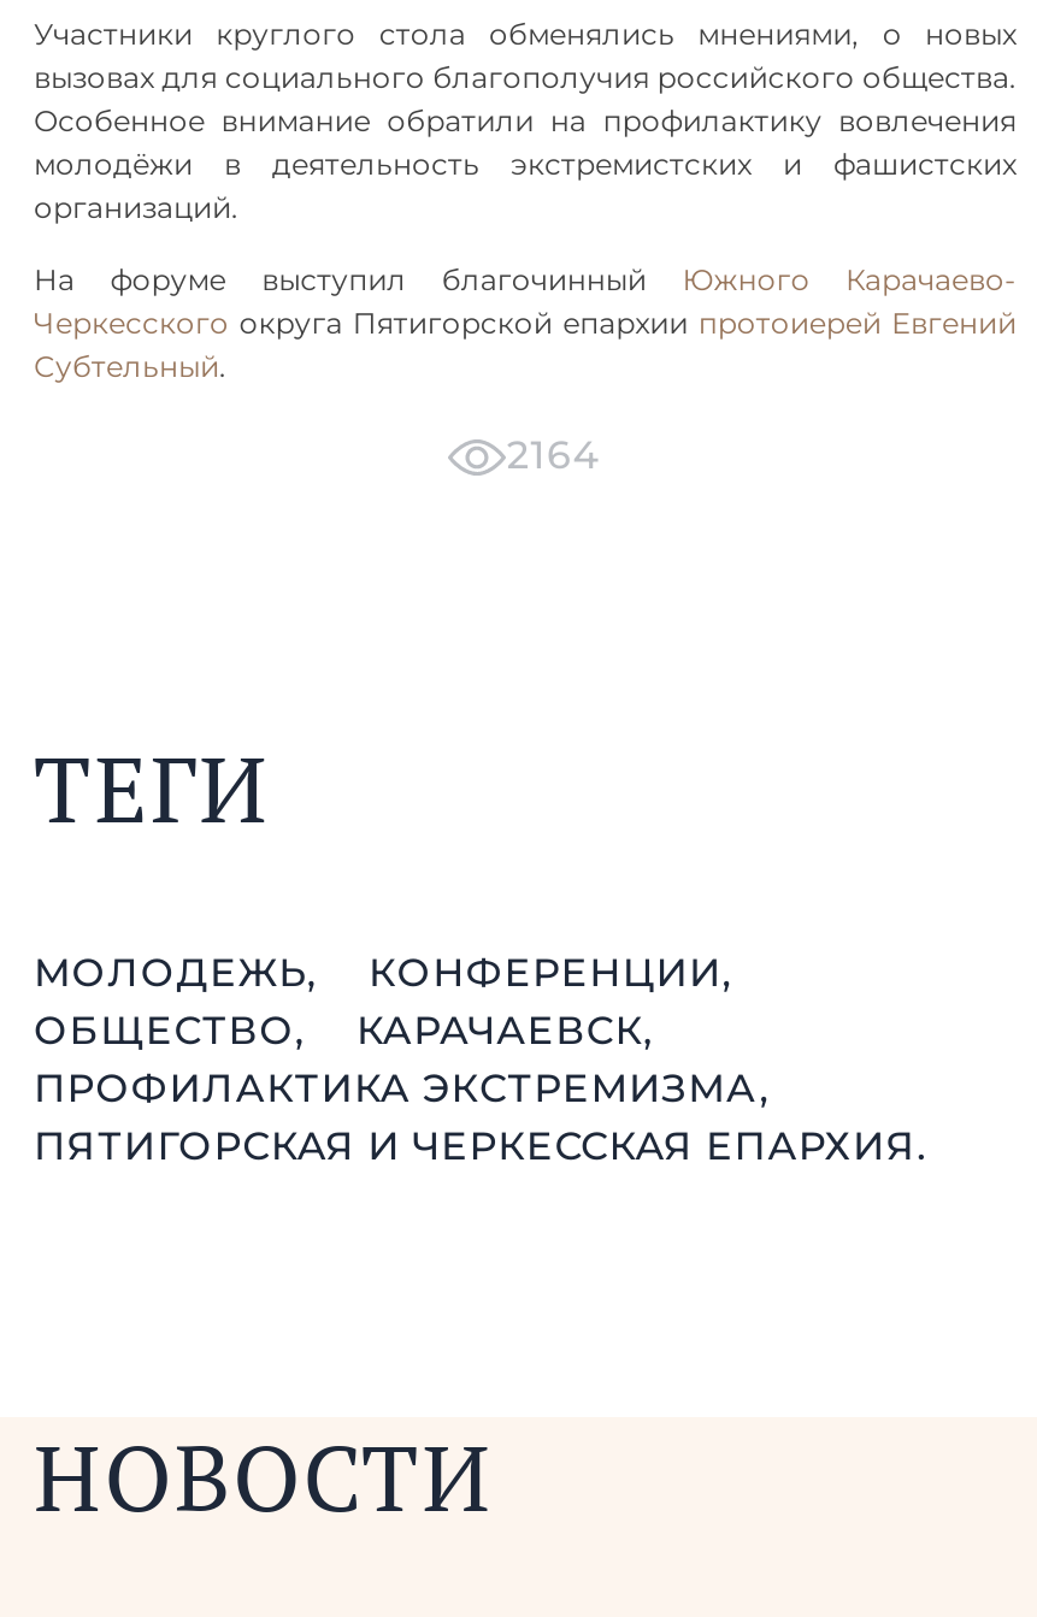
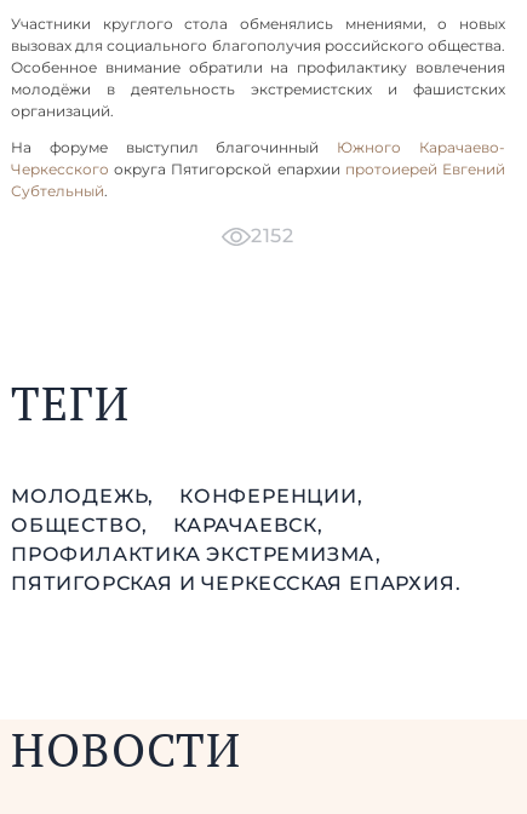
- 2164
+ 2152
